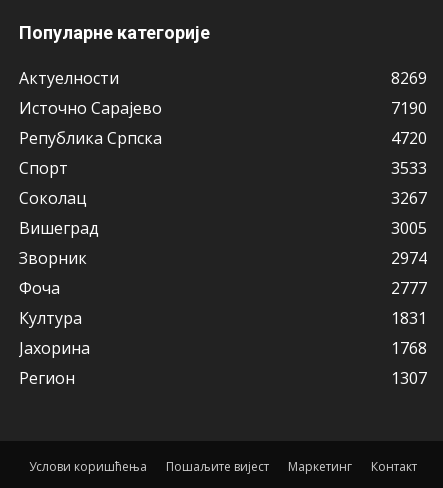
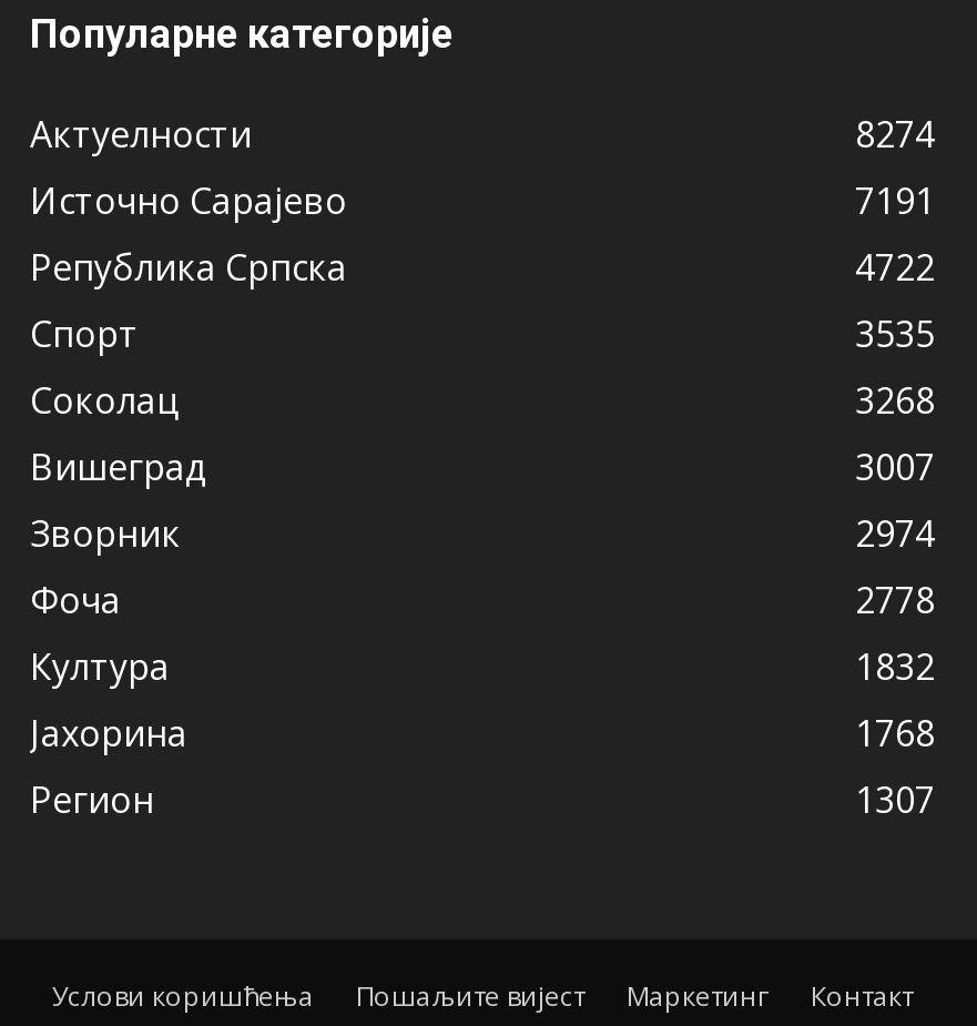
- 8269
+ 8274

- 7190
+ 7191

- 4720
+ 4722

- 3533
+ 3535

- 3267
+ 3268

- 3005
+ 3007

- 2777
+ 2778

- 1831
+ 1832
